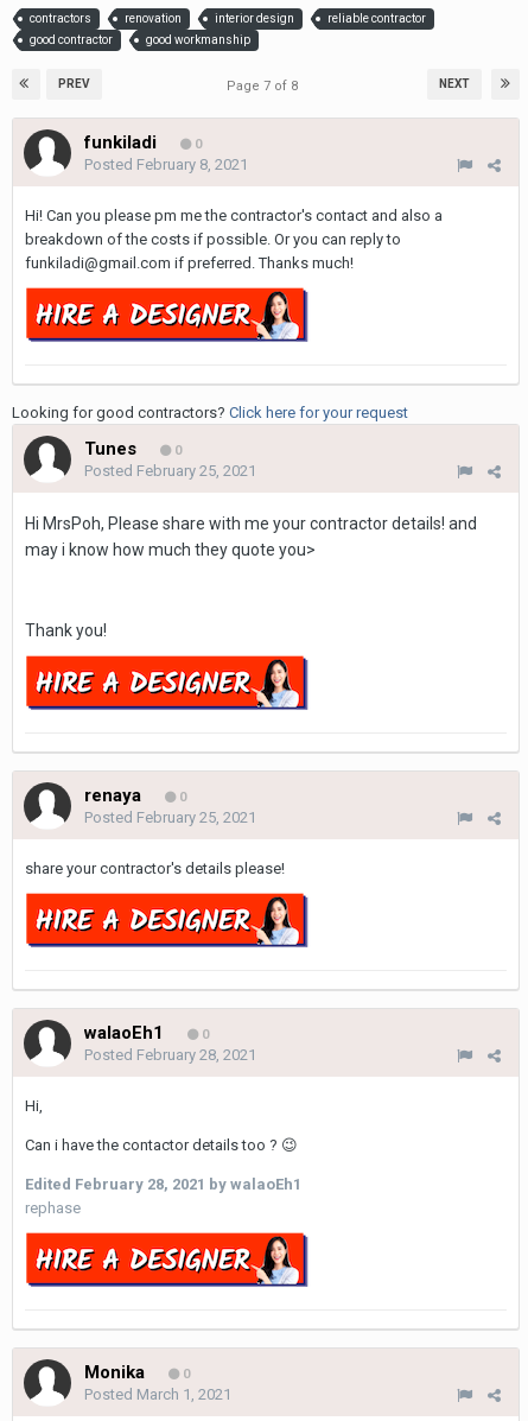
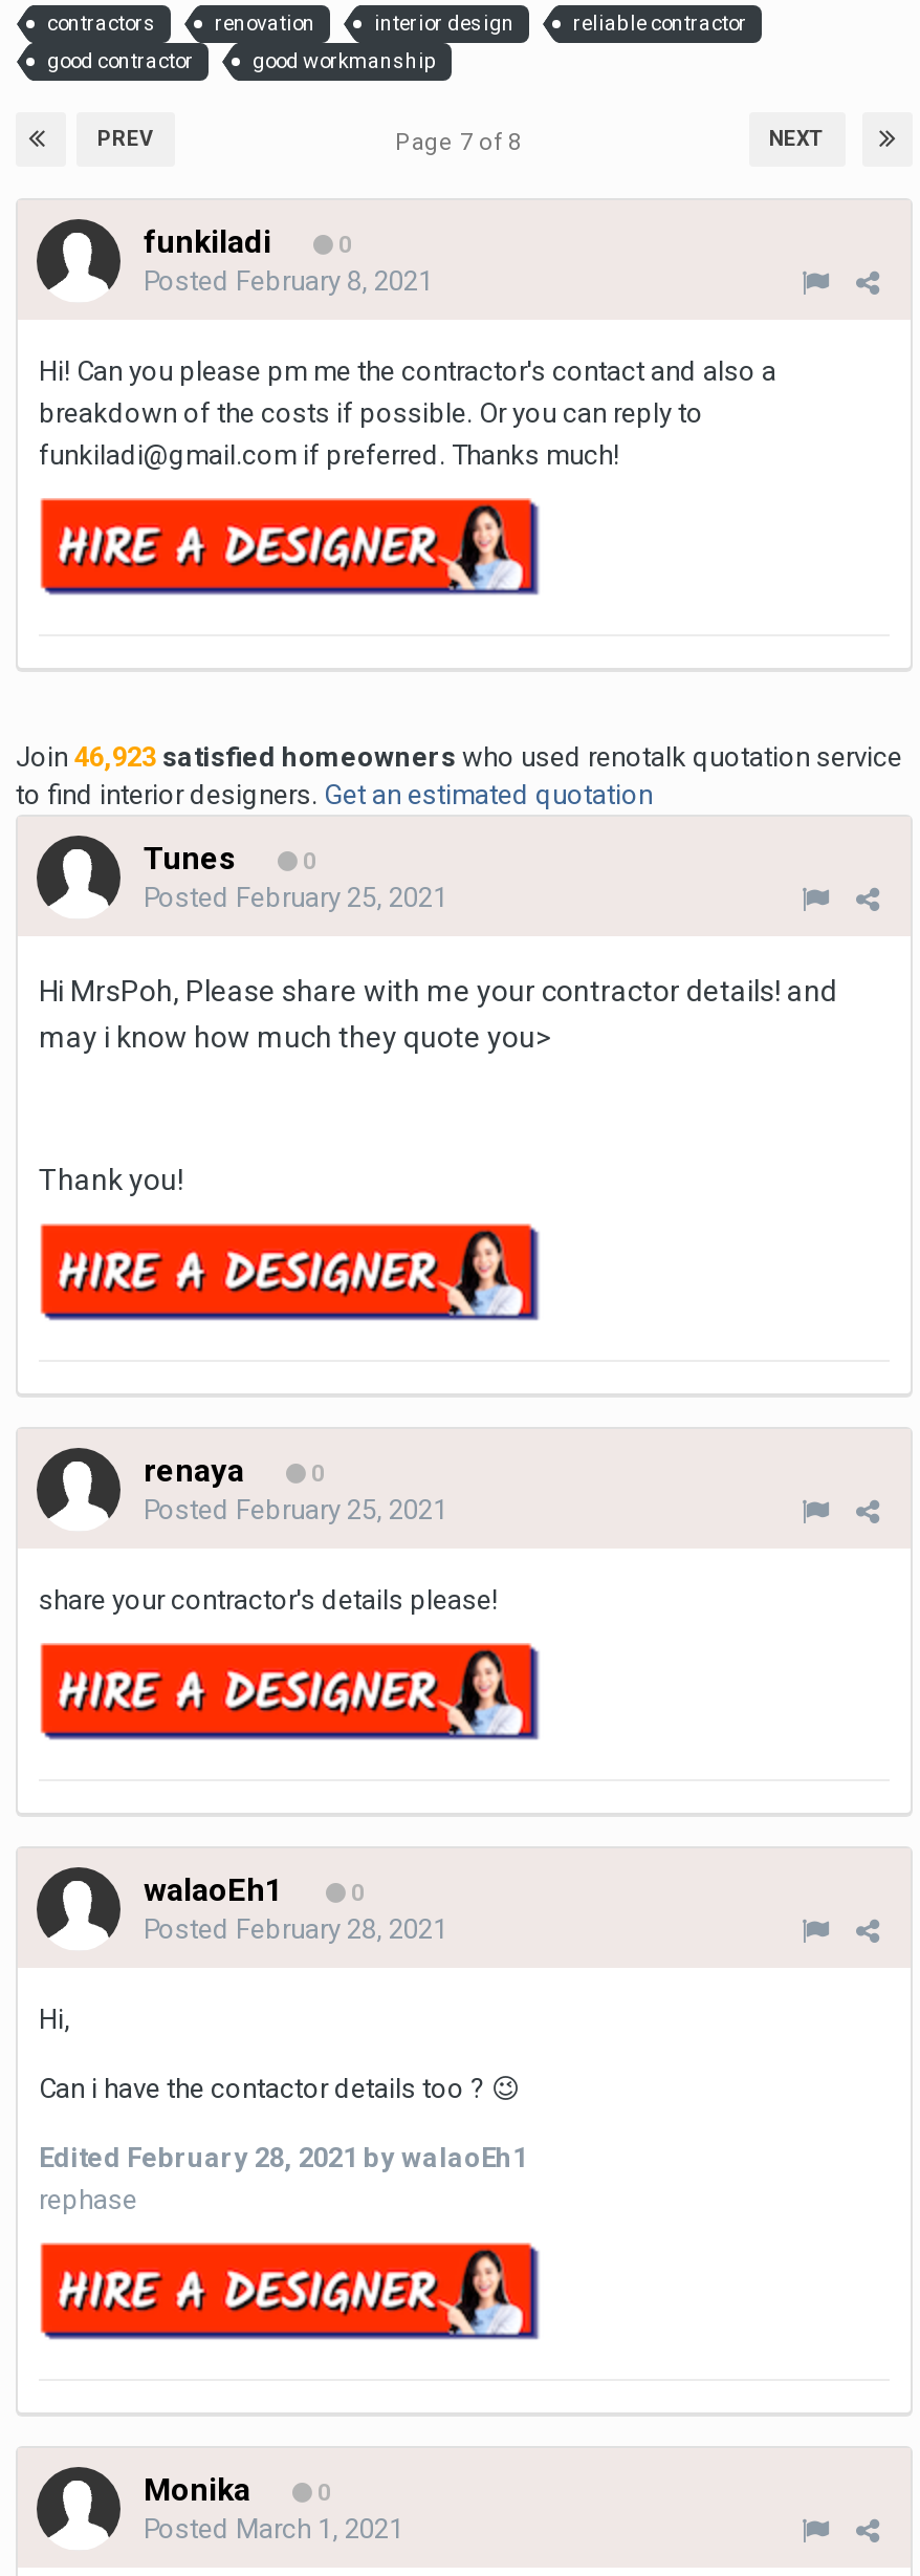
- Looking for good contractors? Click here for your request
+ Join 46,923 satisfied homeowners who used renotalk quotation service
+ to find interior designers. Get an estimated quotation
